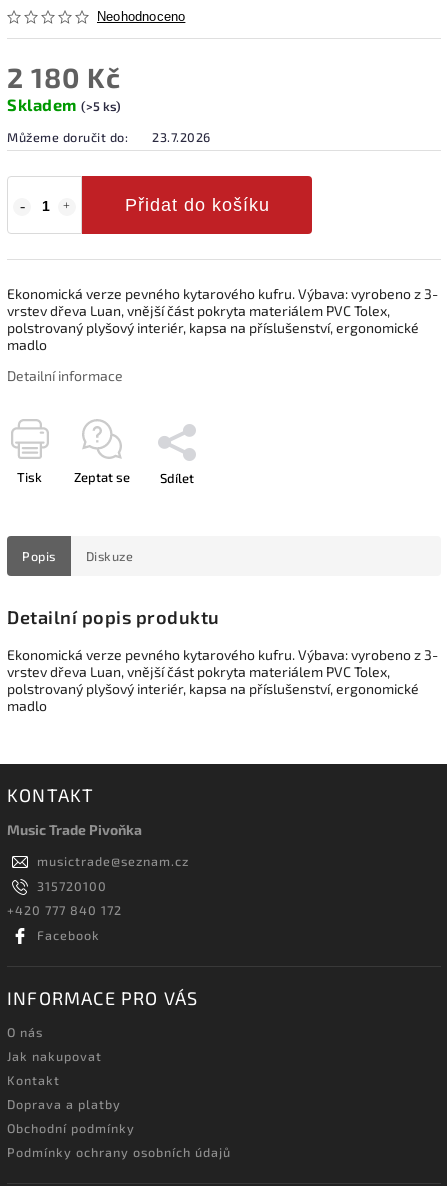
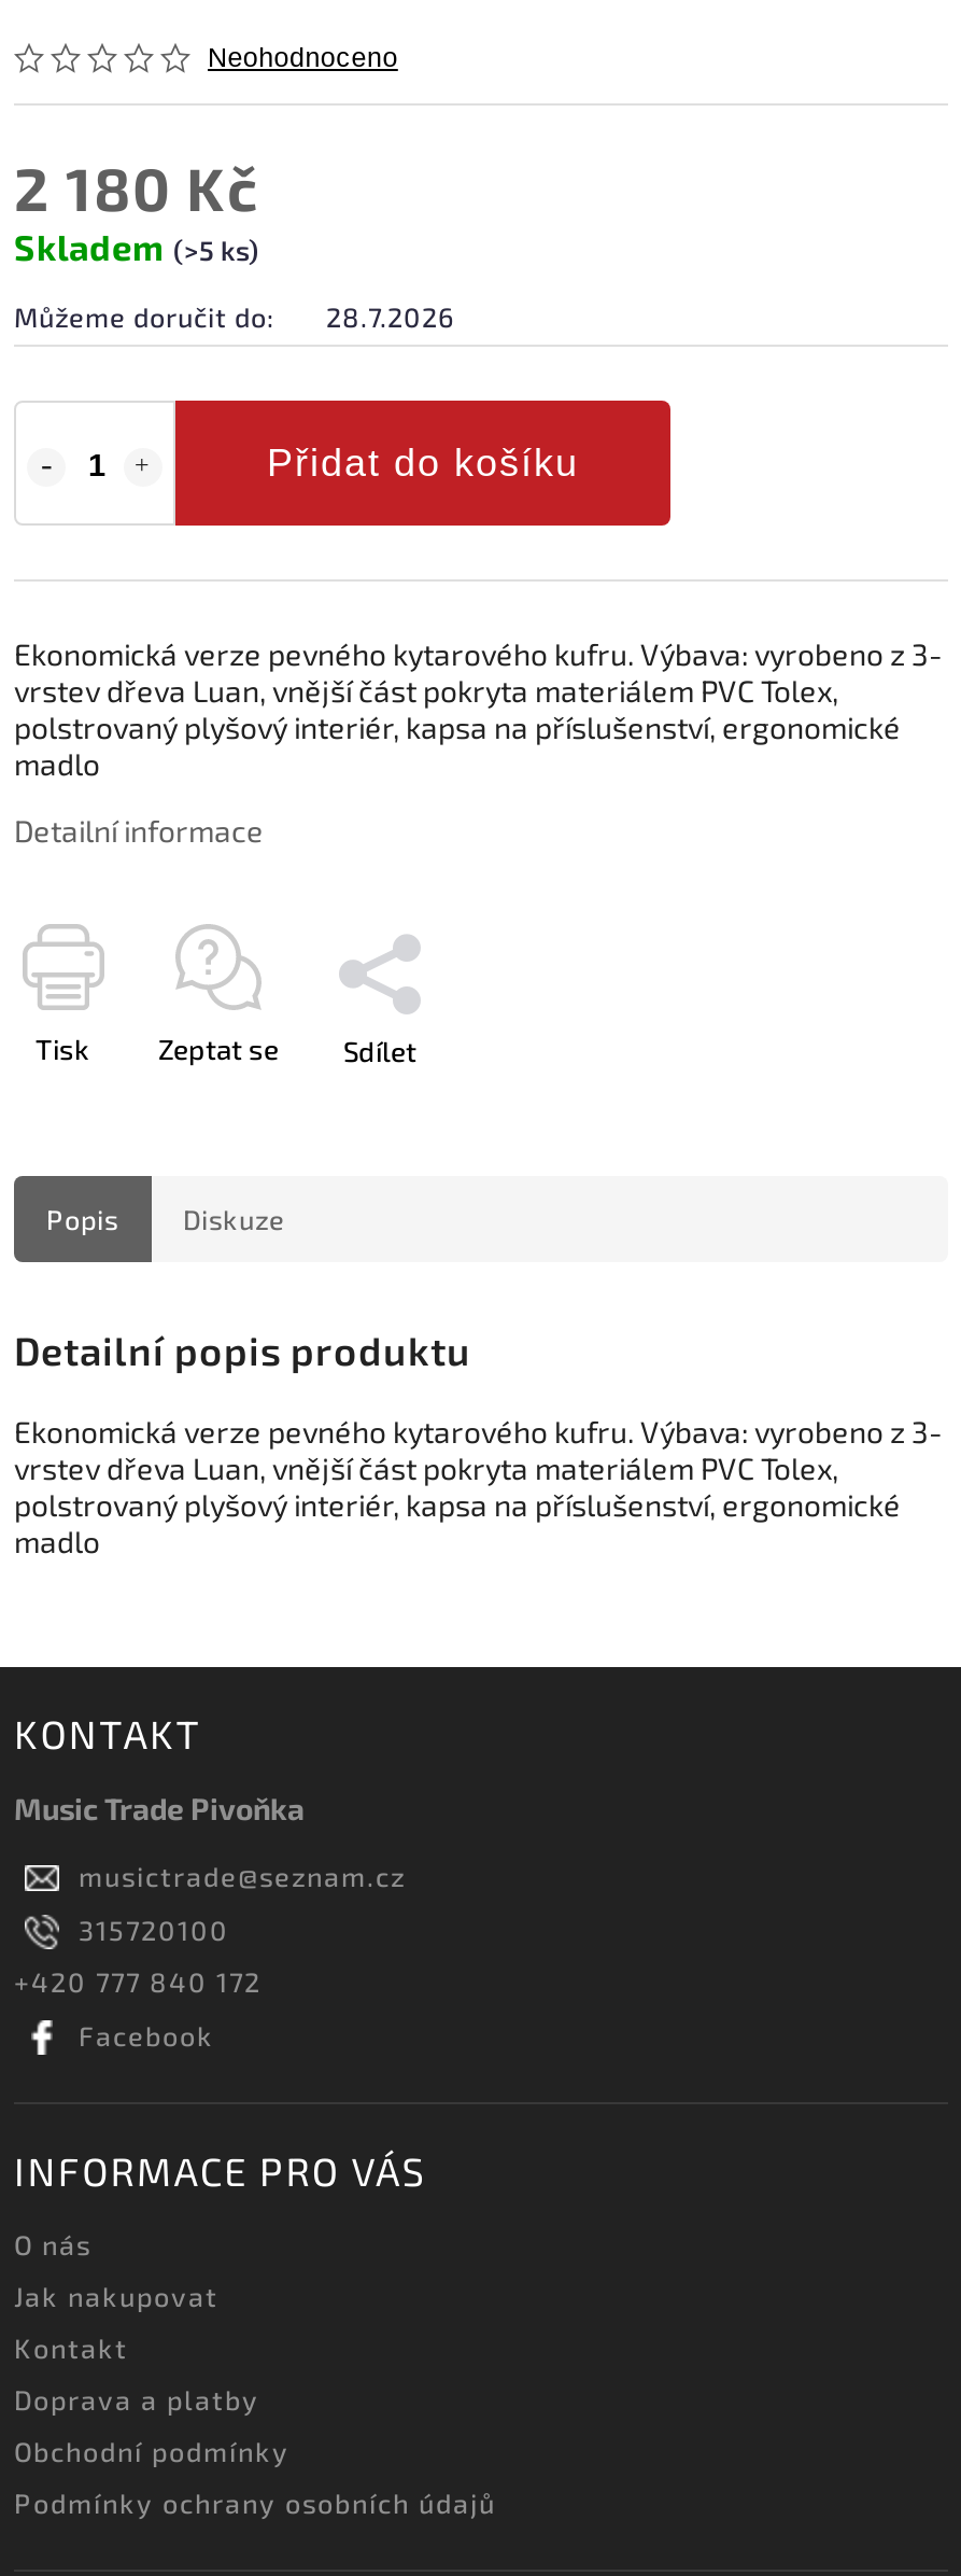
- Můžeme doručit do: 23.7.2026
+ Můžeme doručit do: 28.7.2026
